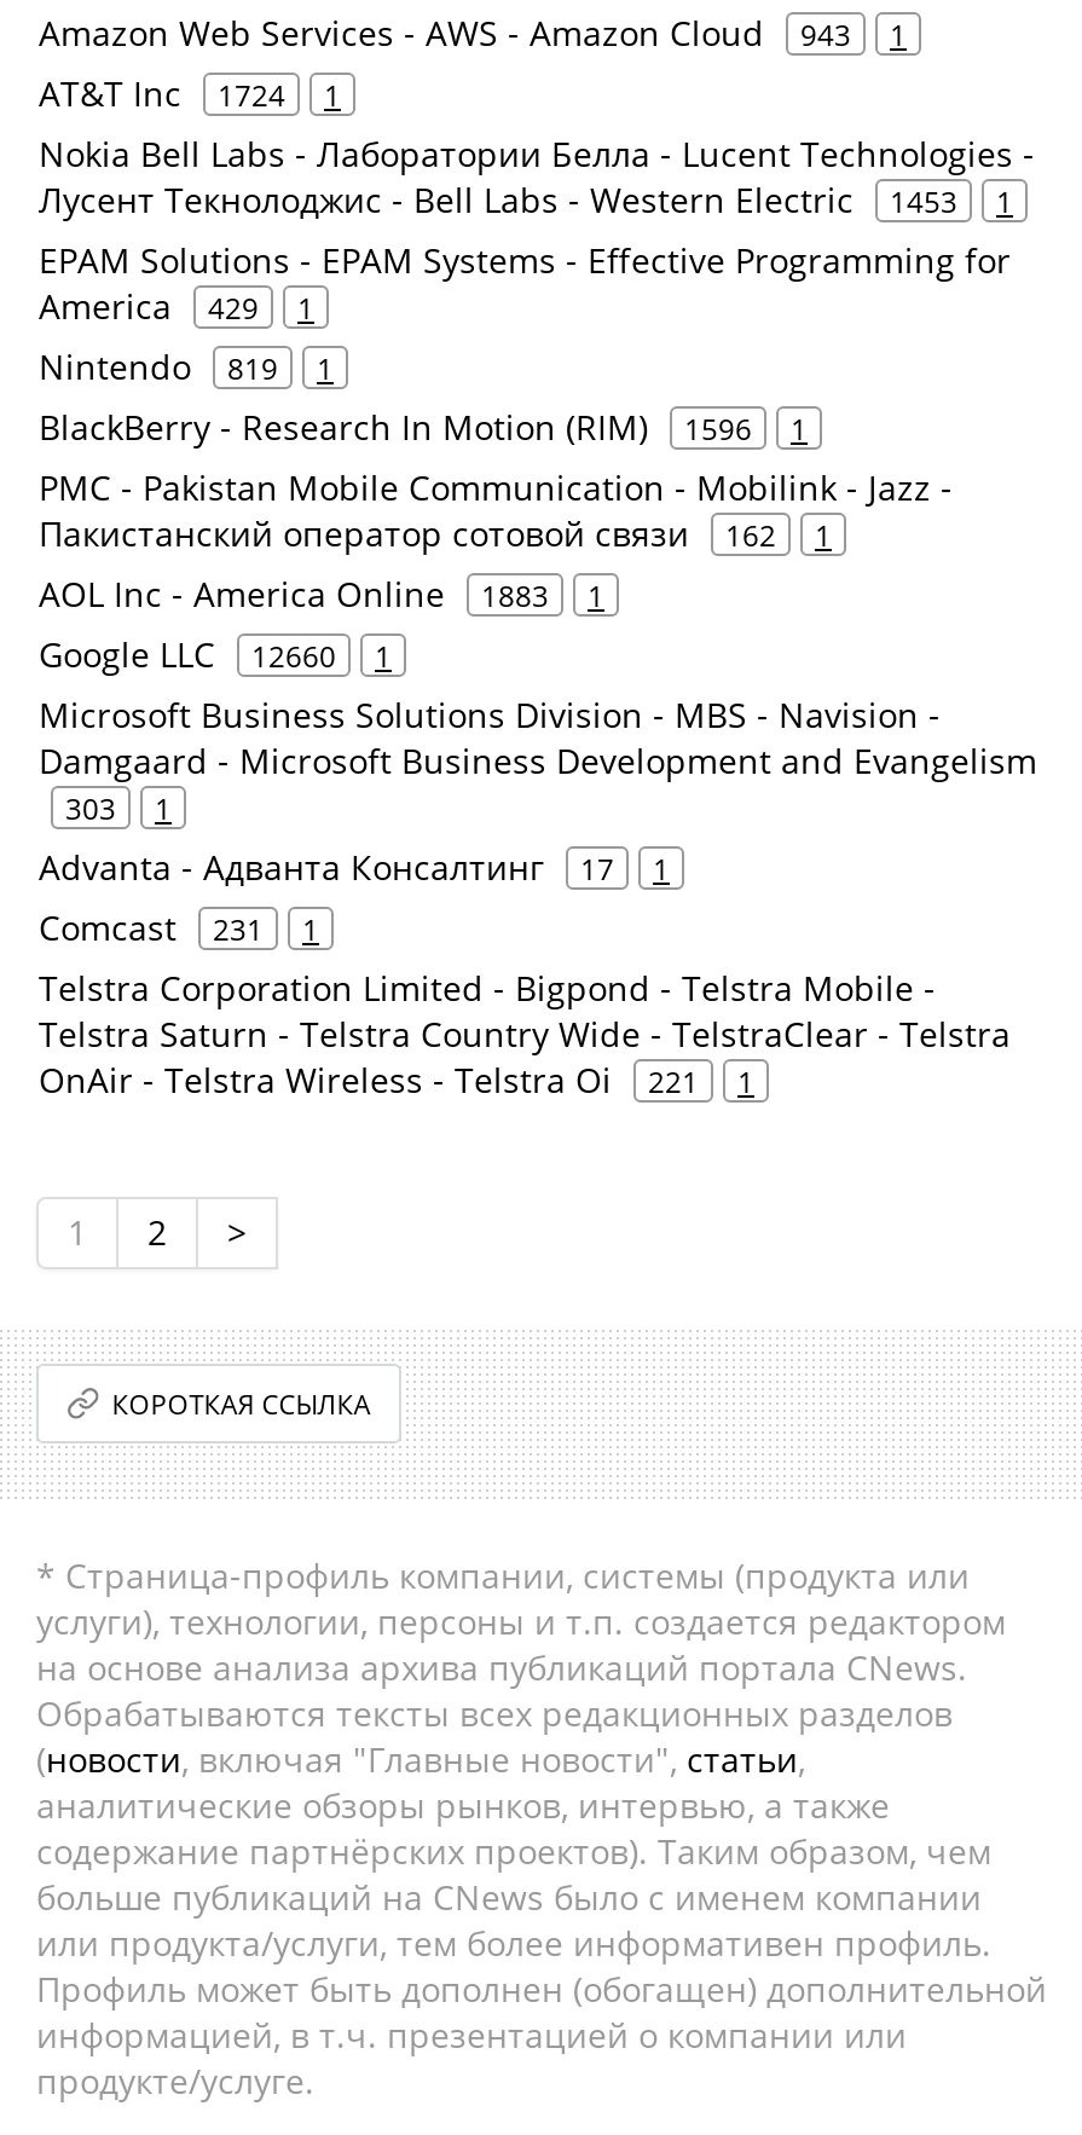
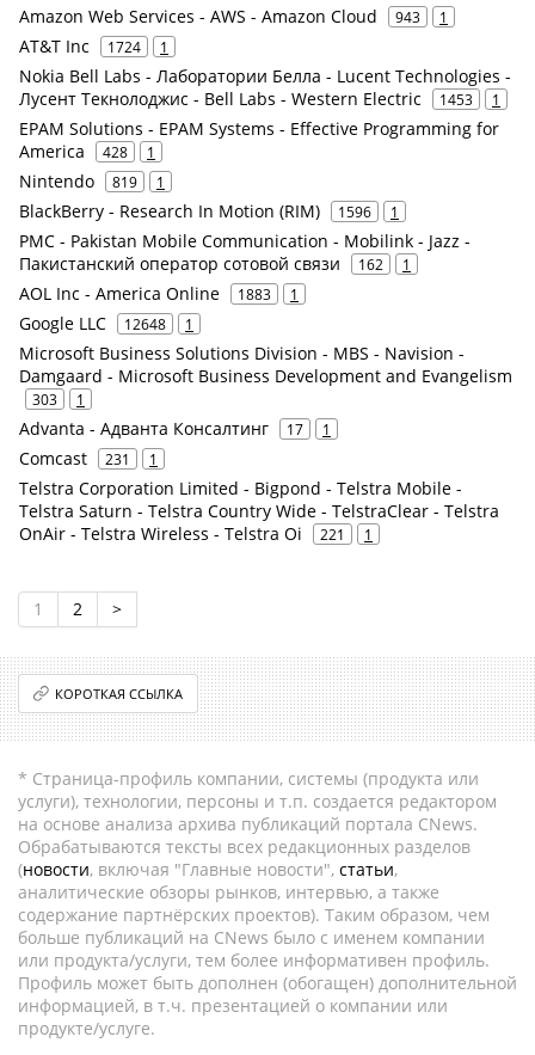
- America 429 1
+ America 428 1

- Google LLC 12660 1
+ Google LLC 12648 1
